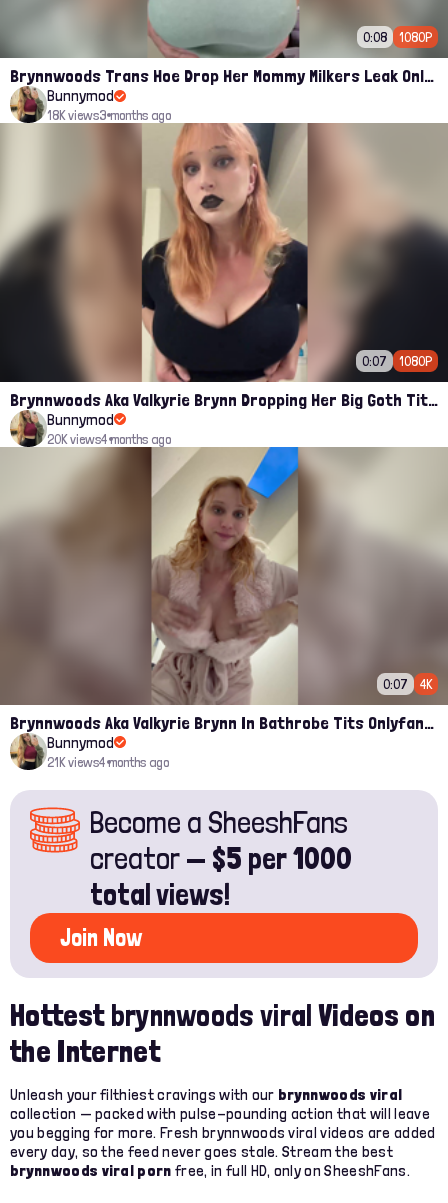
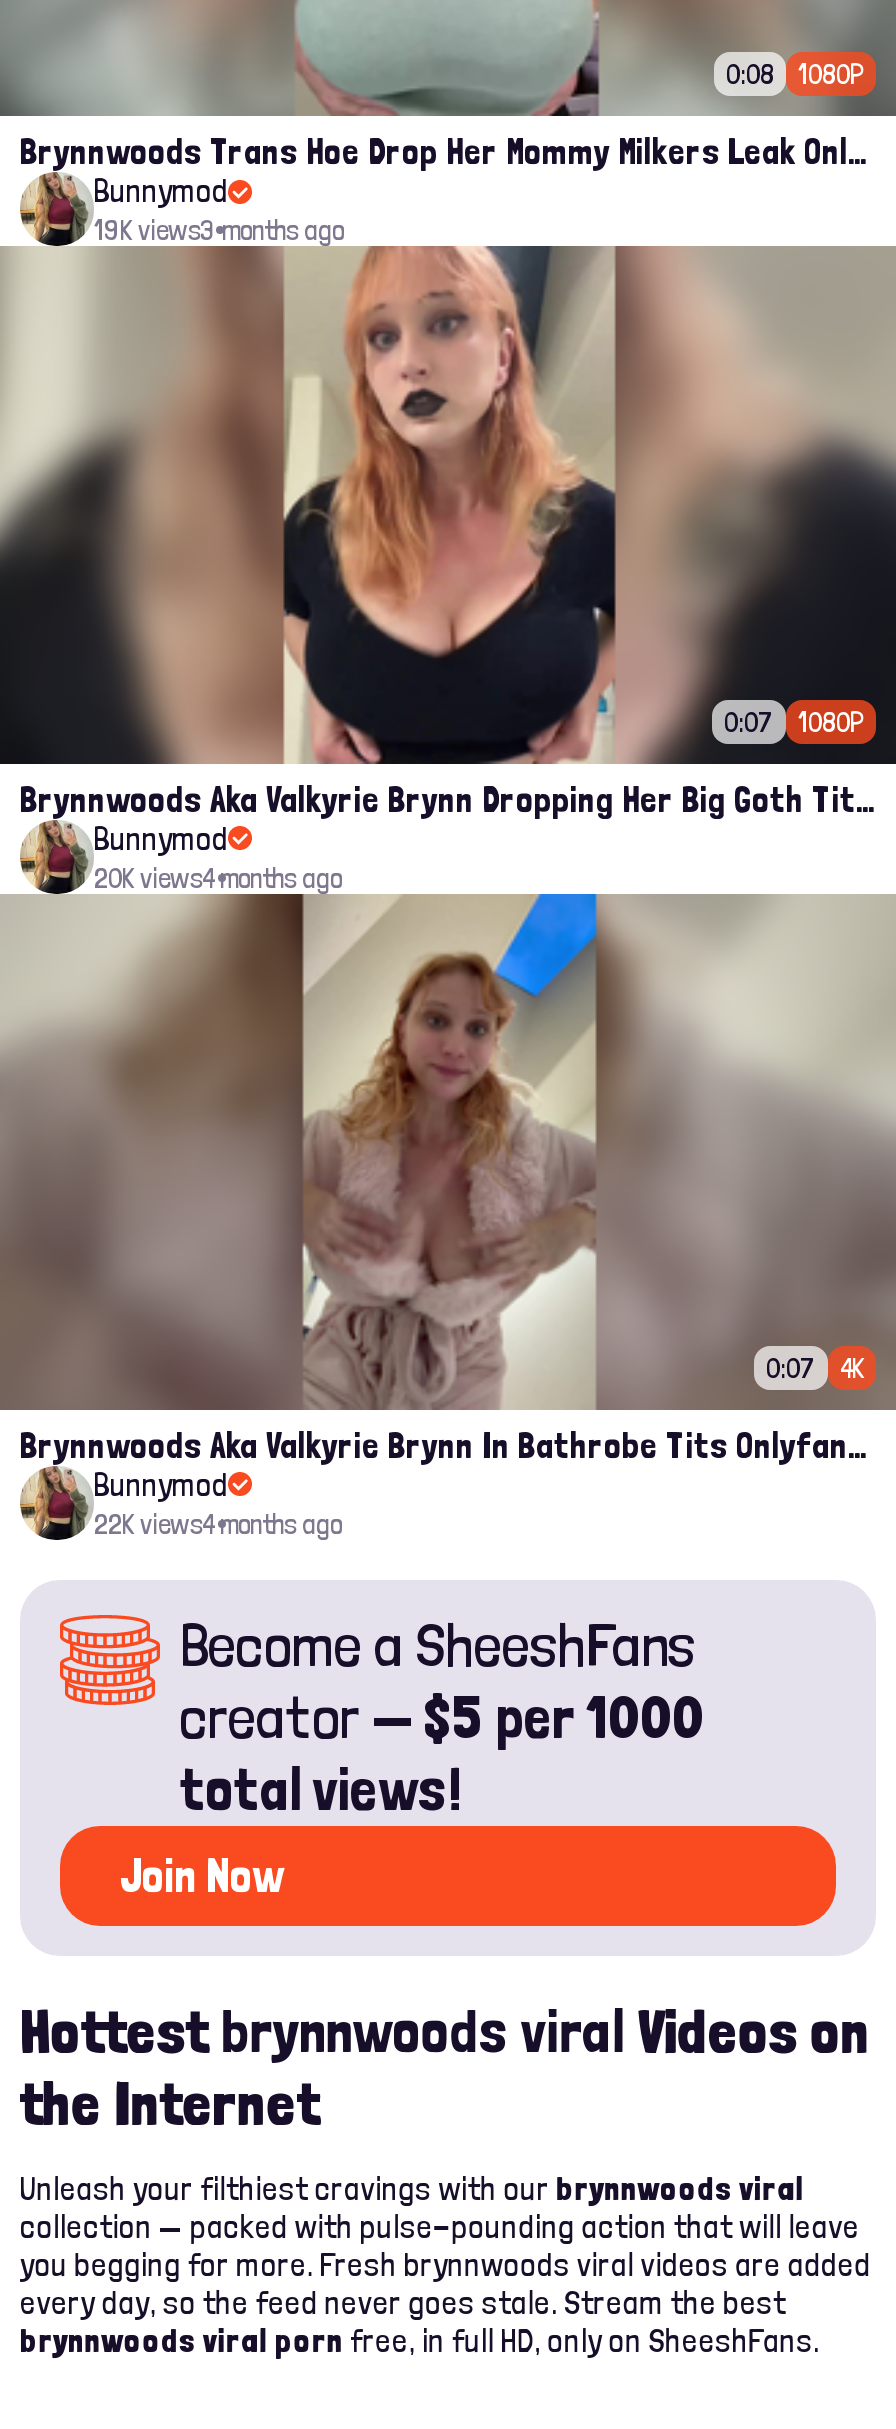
- 18K views3 months ago
+ 19K views3 months ago

- 21K views4 months ago
+ 22K views4 months ago
